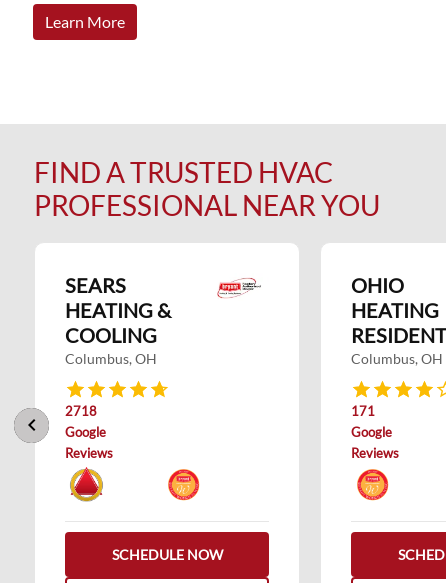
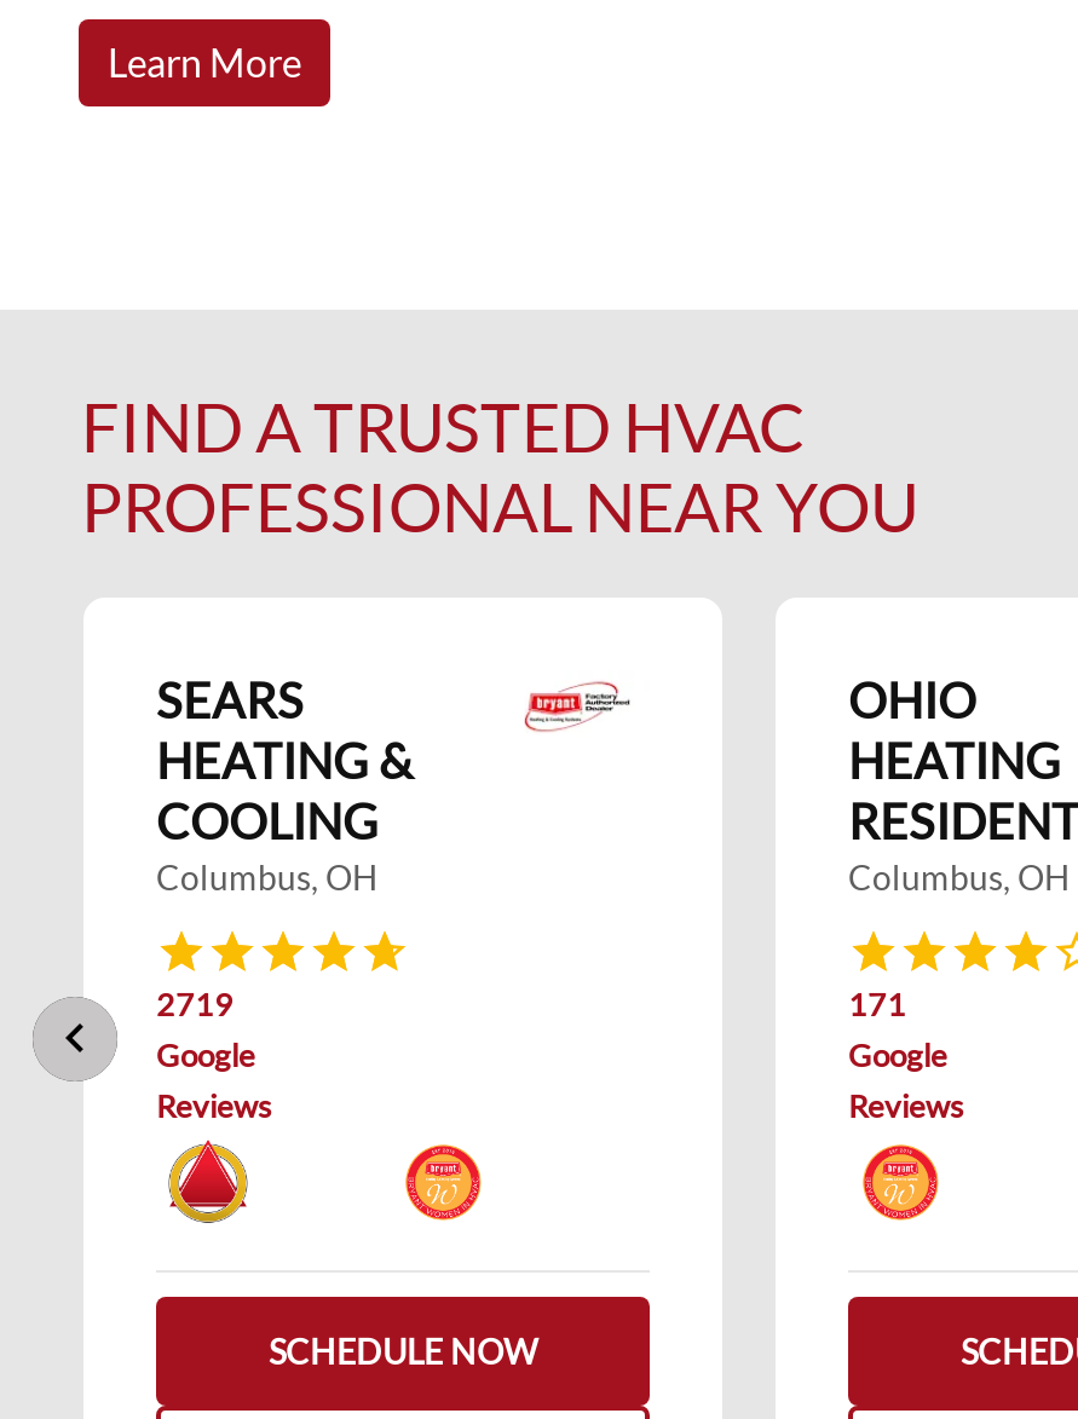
- 2718
+ 2719
